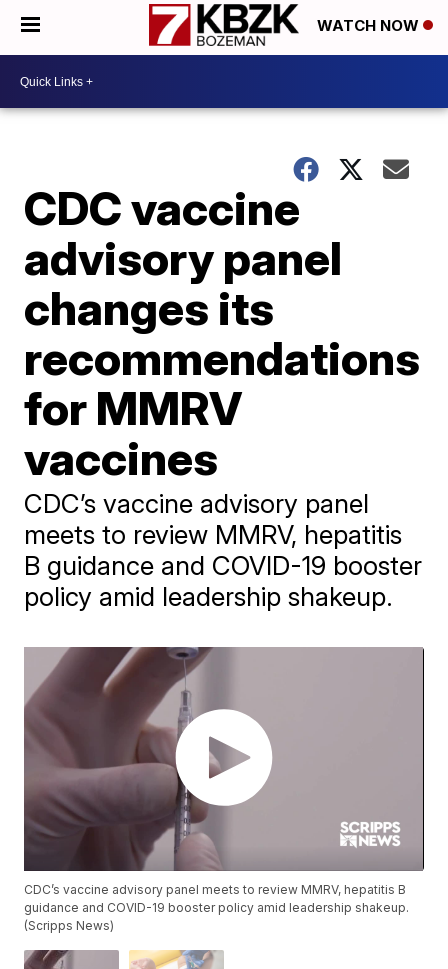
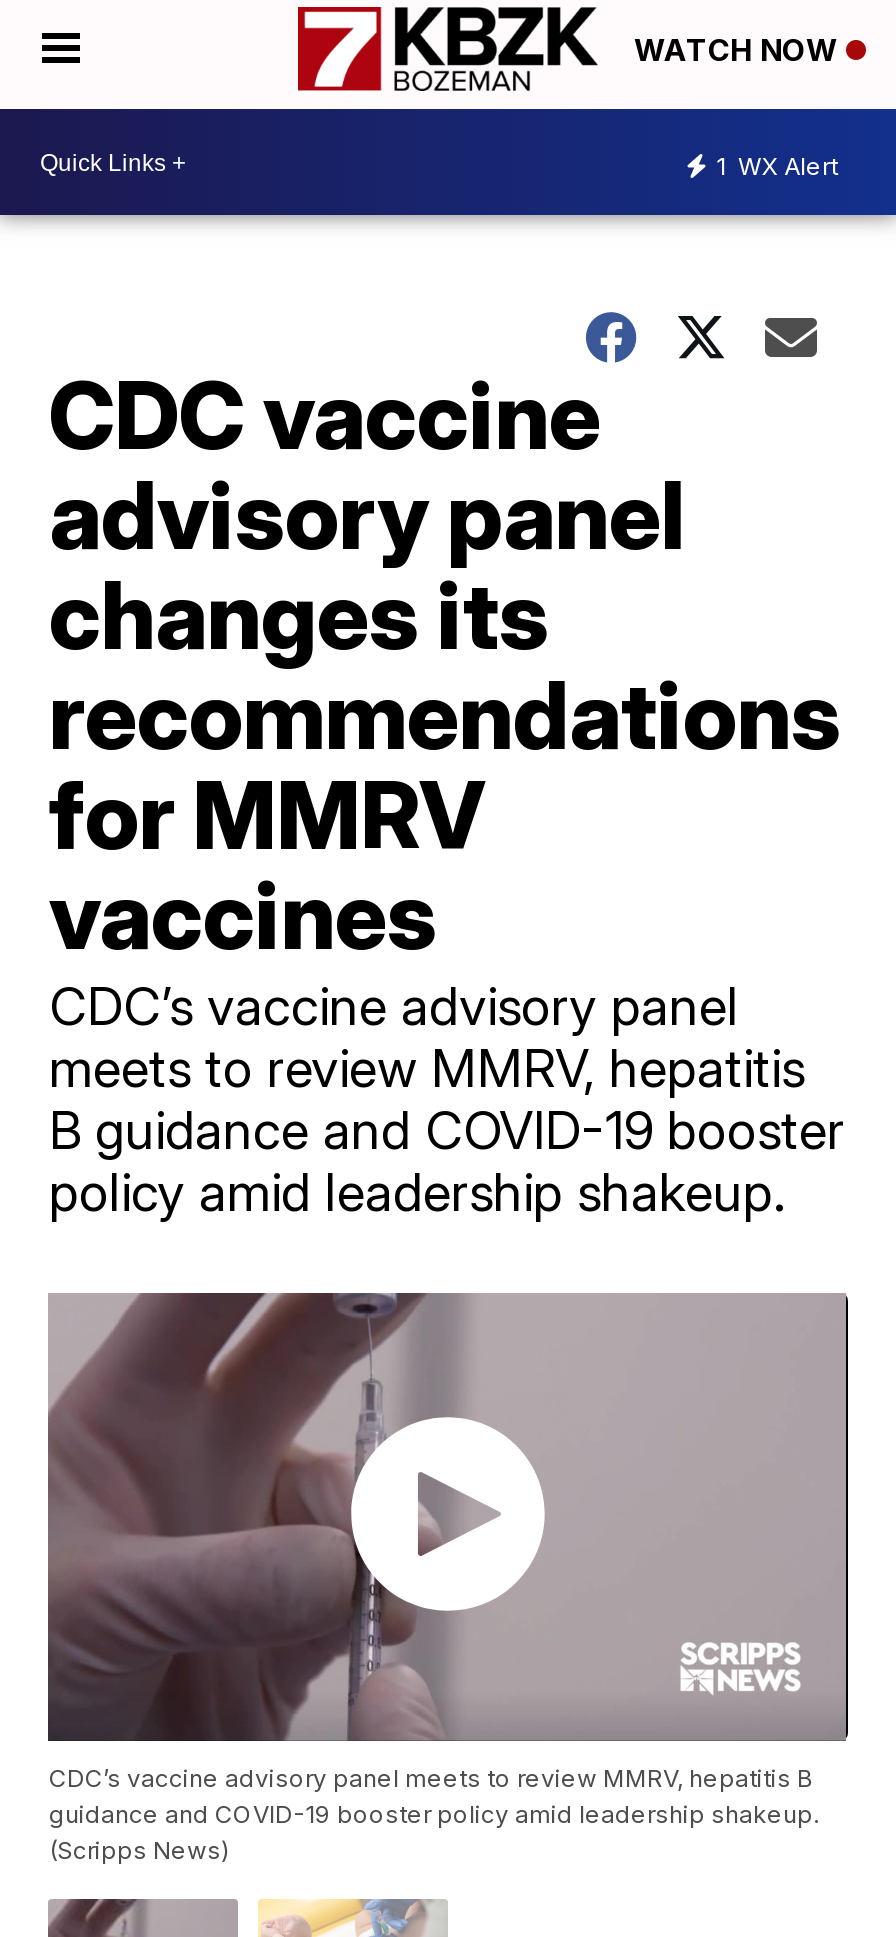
+ 1 WX Alert
